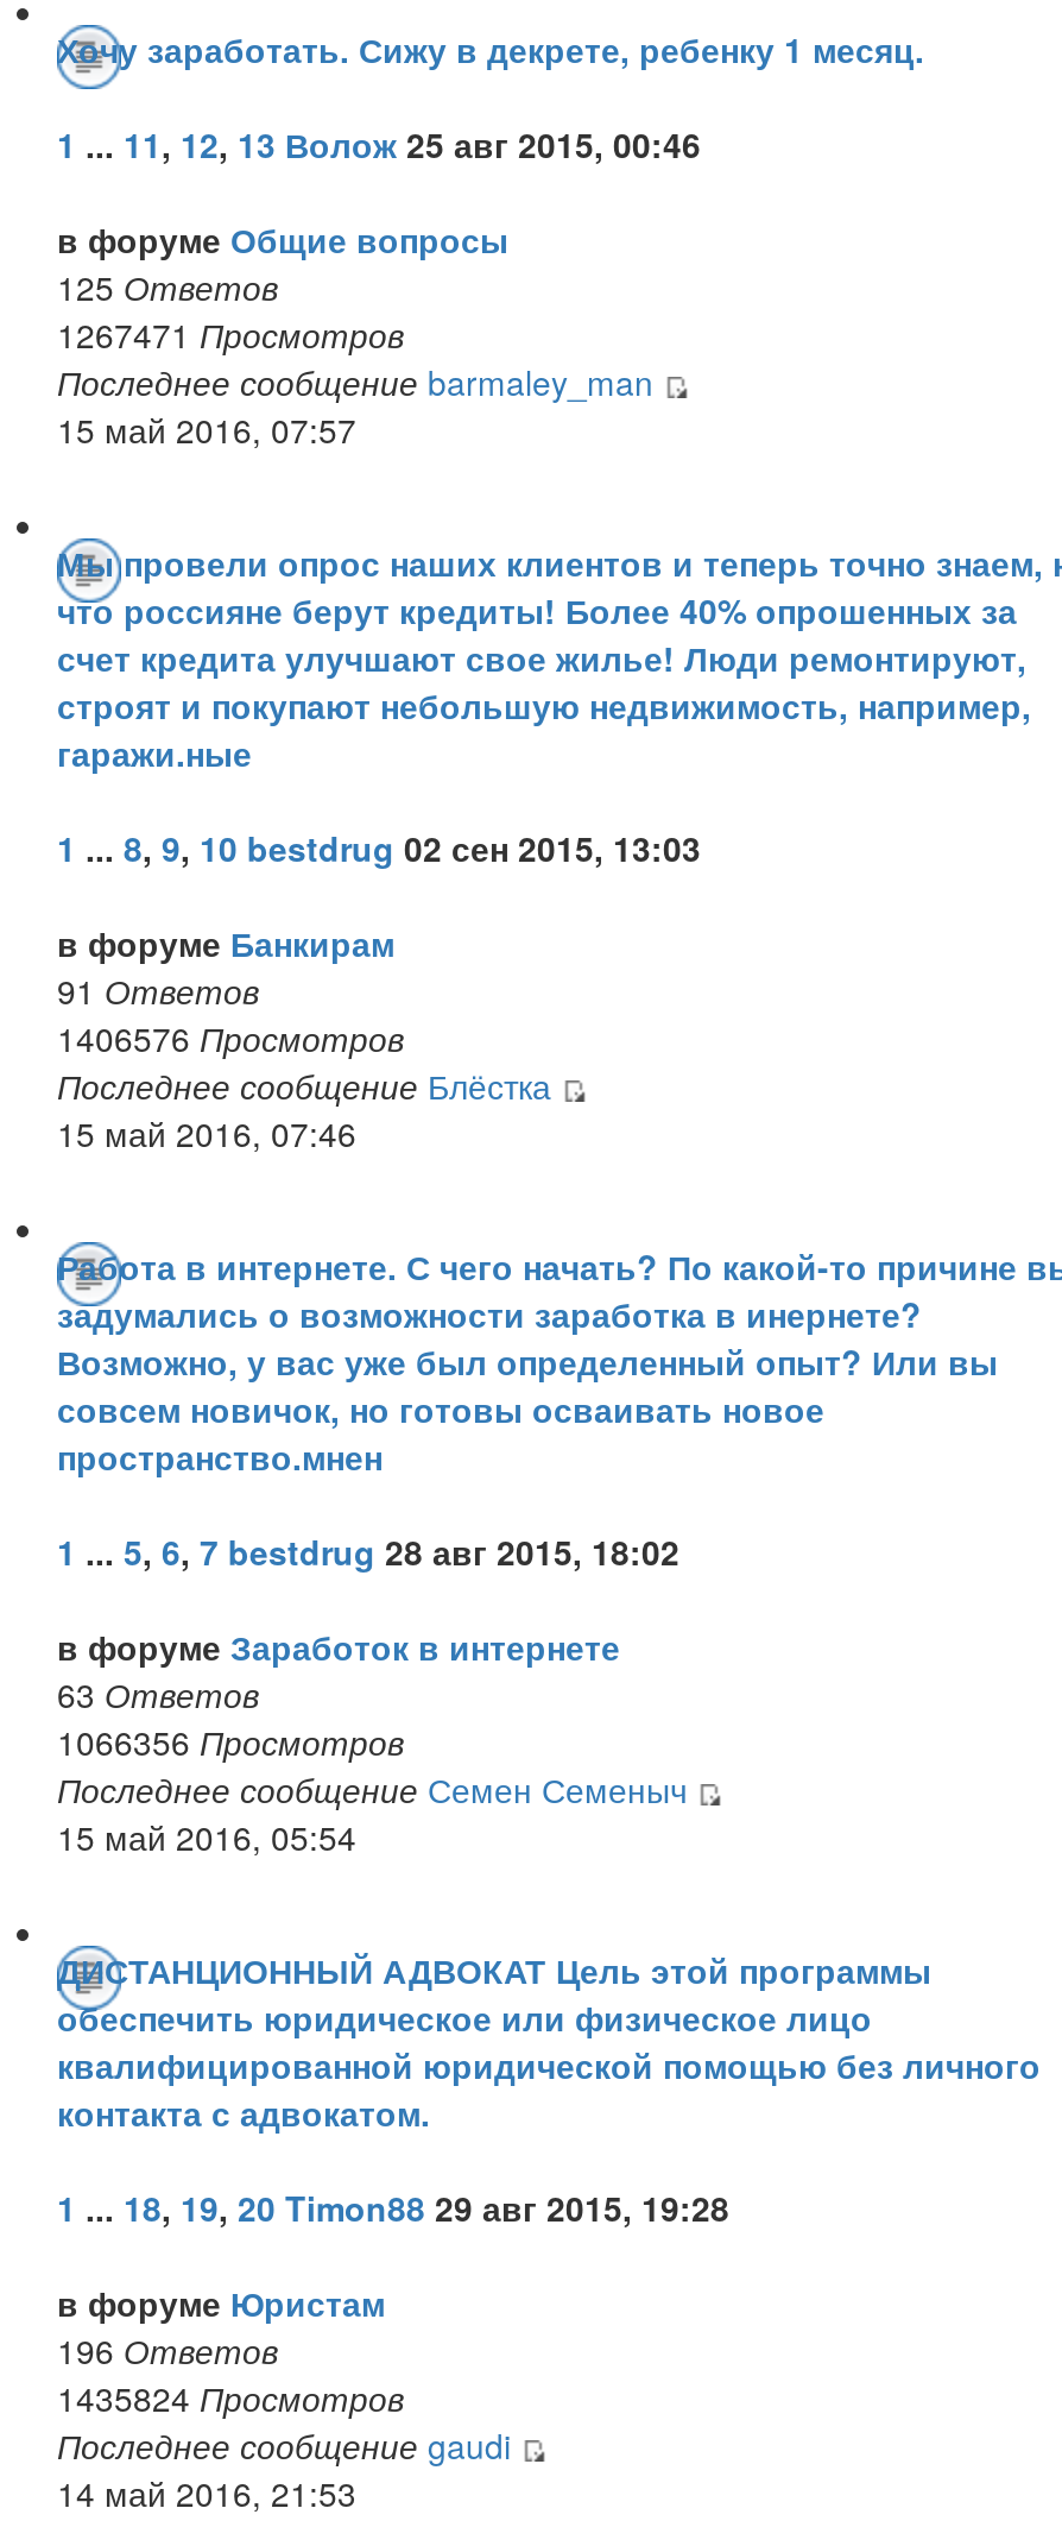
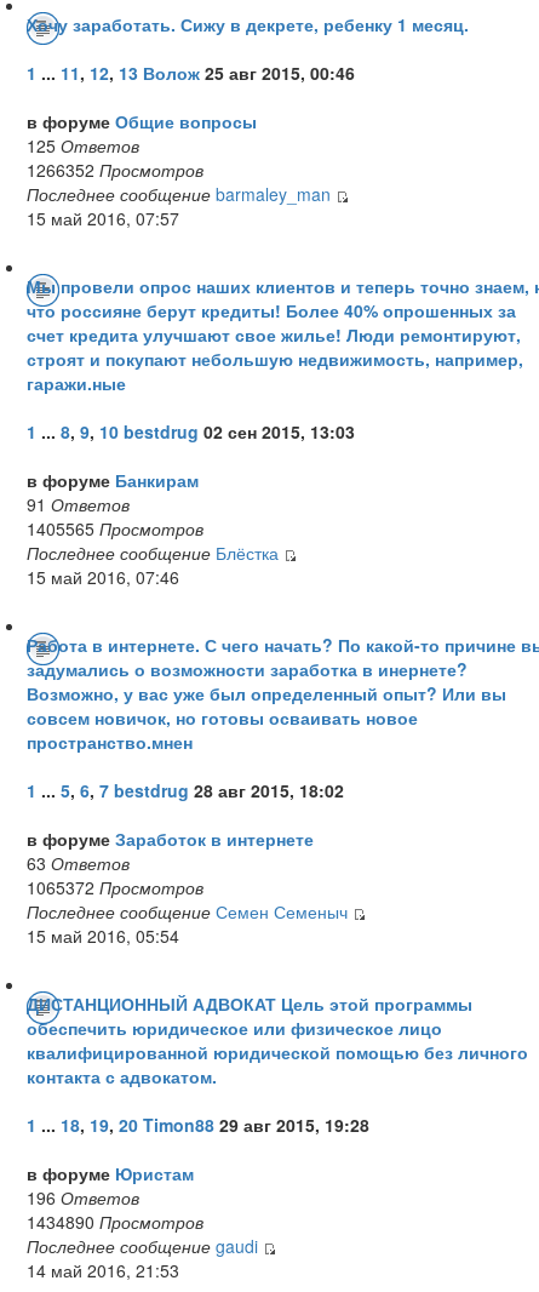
- 1267471 Просмотров
+ 1266352 Просмотров

- 1406576 Просмотров
+ 1405565 Просмотров

- 1066356 Просмотров
+ 1065372 Просмотров

- 1435824 Просмотров
+ 1434890 Просмотров
